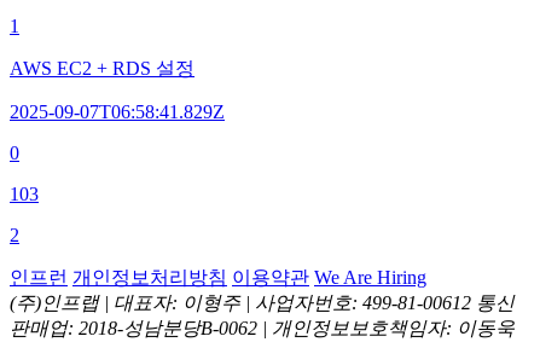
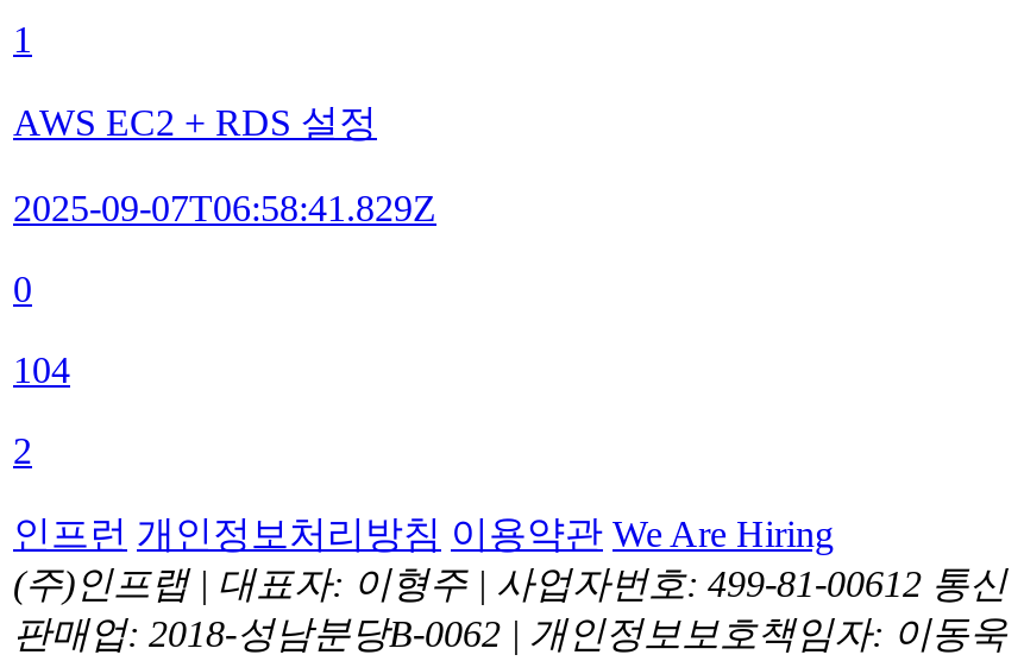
- 103
+ 104
